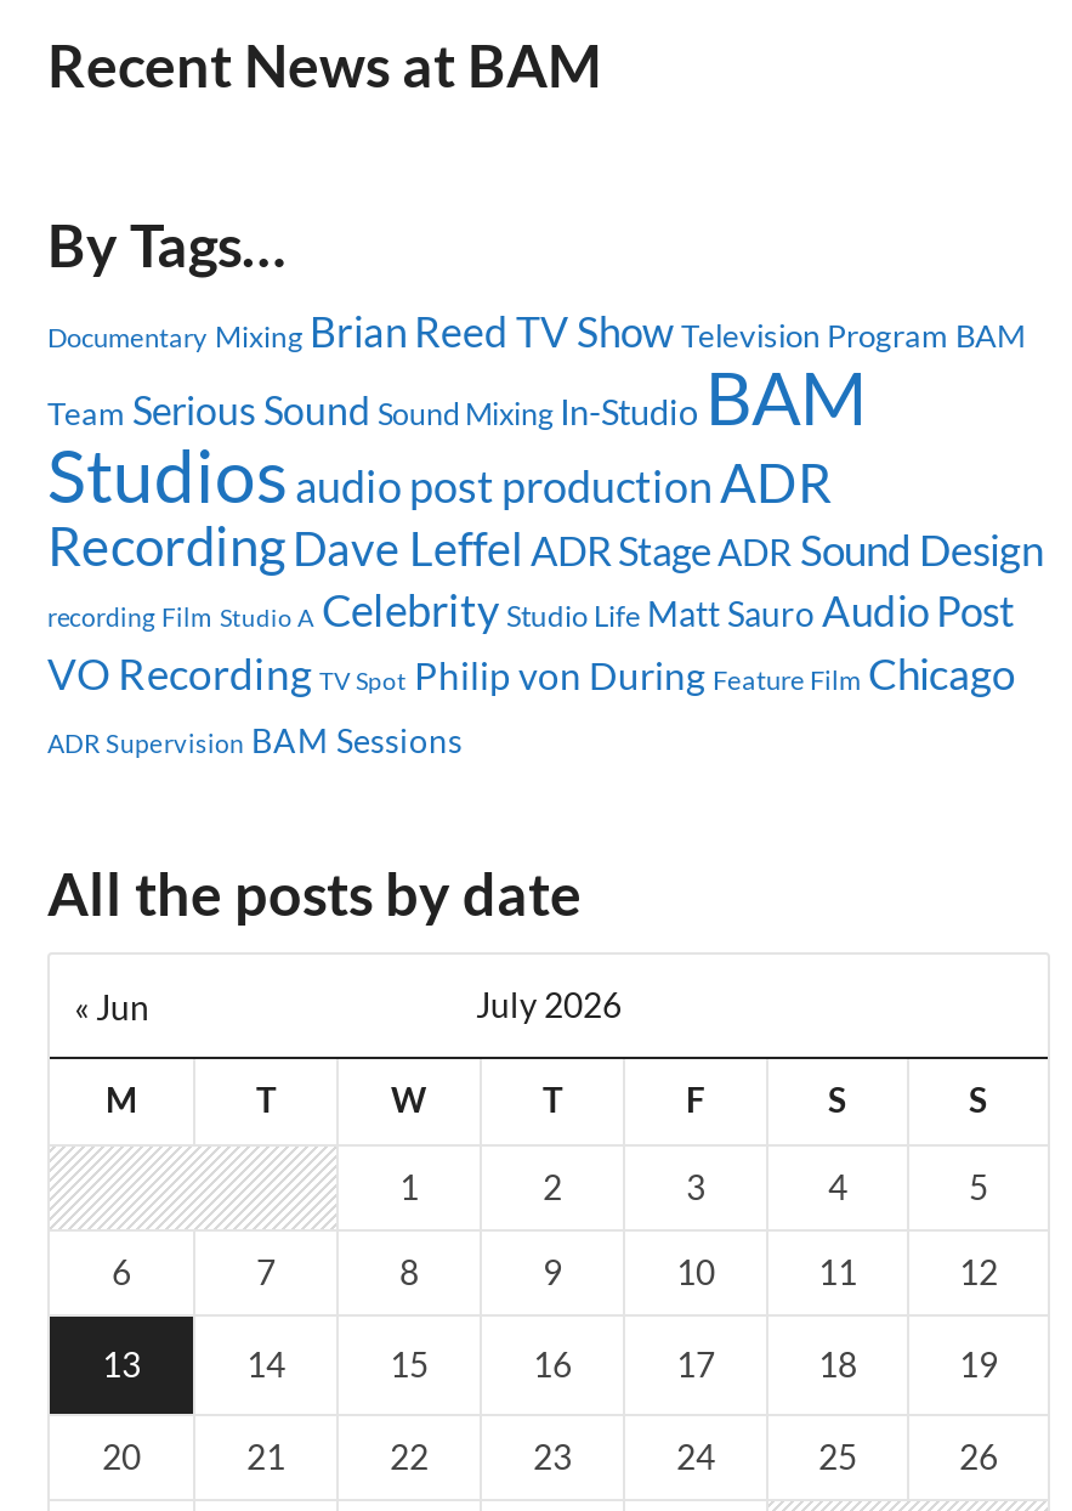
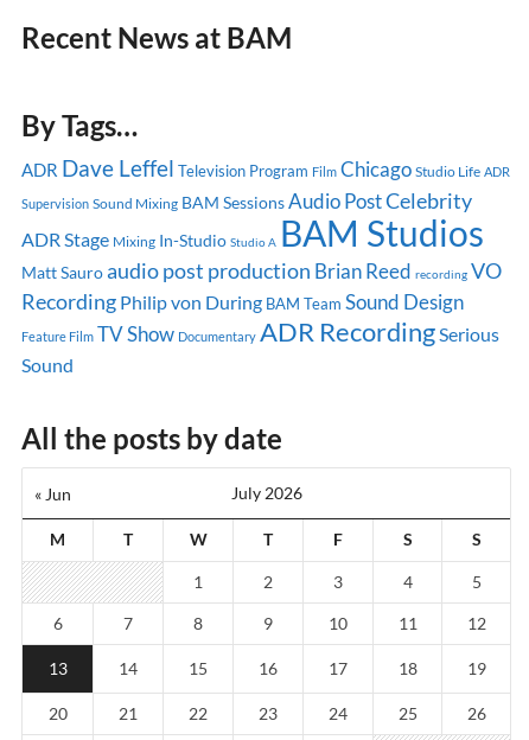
- Documentary Mixing Brian Reed TV Show Television Program BAM
- Team Serious Sound Sound Mixing In-Studio BAM
- Studios audio post production ADR
- Recording Dave Leffel ADR Stage ADR Sound Design
- recording Film Studio A Celebrity Studio Life Matt Sauro Audio Post
- VO Recording TV Spot Philip von During Feature Film Chicago
- ADR Supervision BAM Sessions
+ ADR Dave Leffel Television Program Film Chicago Studio Life ADR
+ Supervision Sound Mixing BAM Sessions Audio Post Celebrity
+ ADR Stage Mixing In-Studio Studio A BAM Studios
+ Matt Sauro audio post production Brian Reed recording VO
+ Recording Philip von During BAM Team Sound Design
+ Feature Film TV Show Documentary ADR Recording Serious
+ Sound
